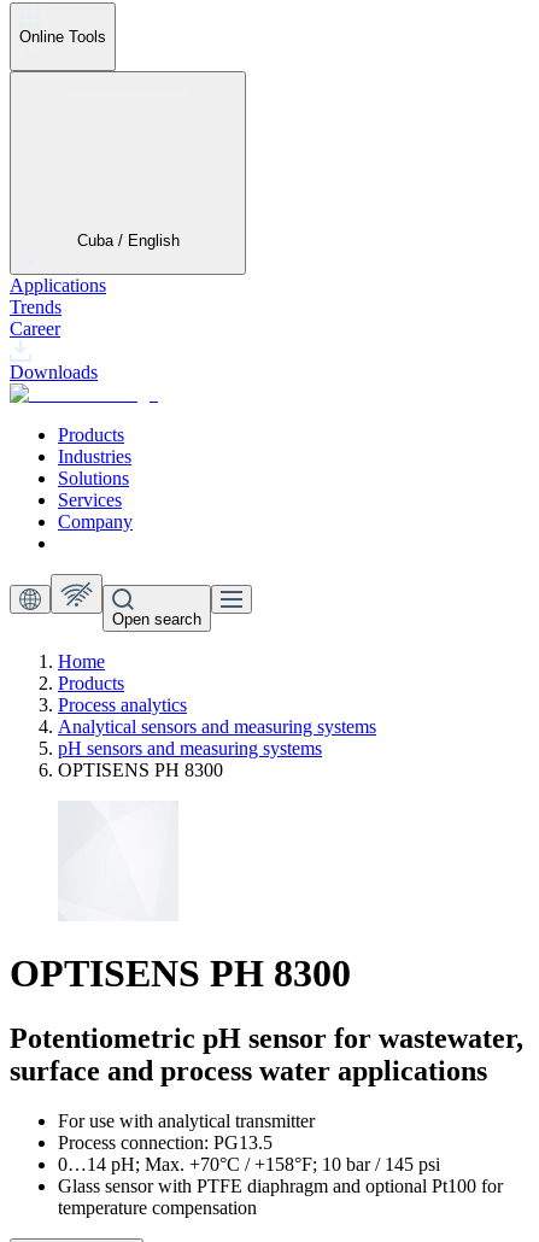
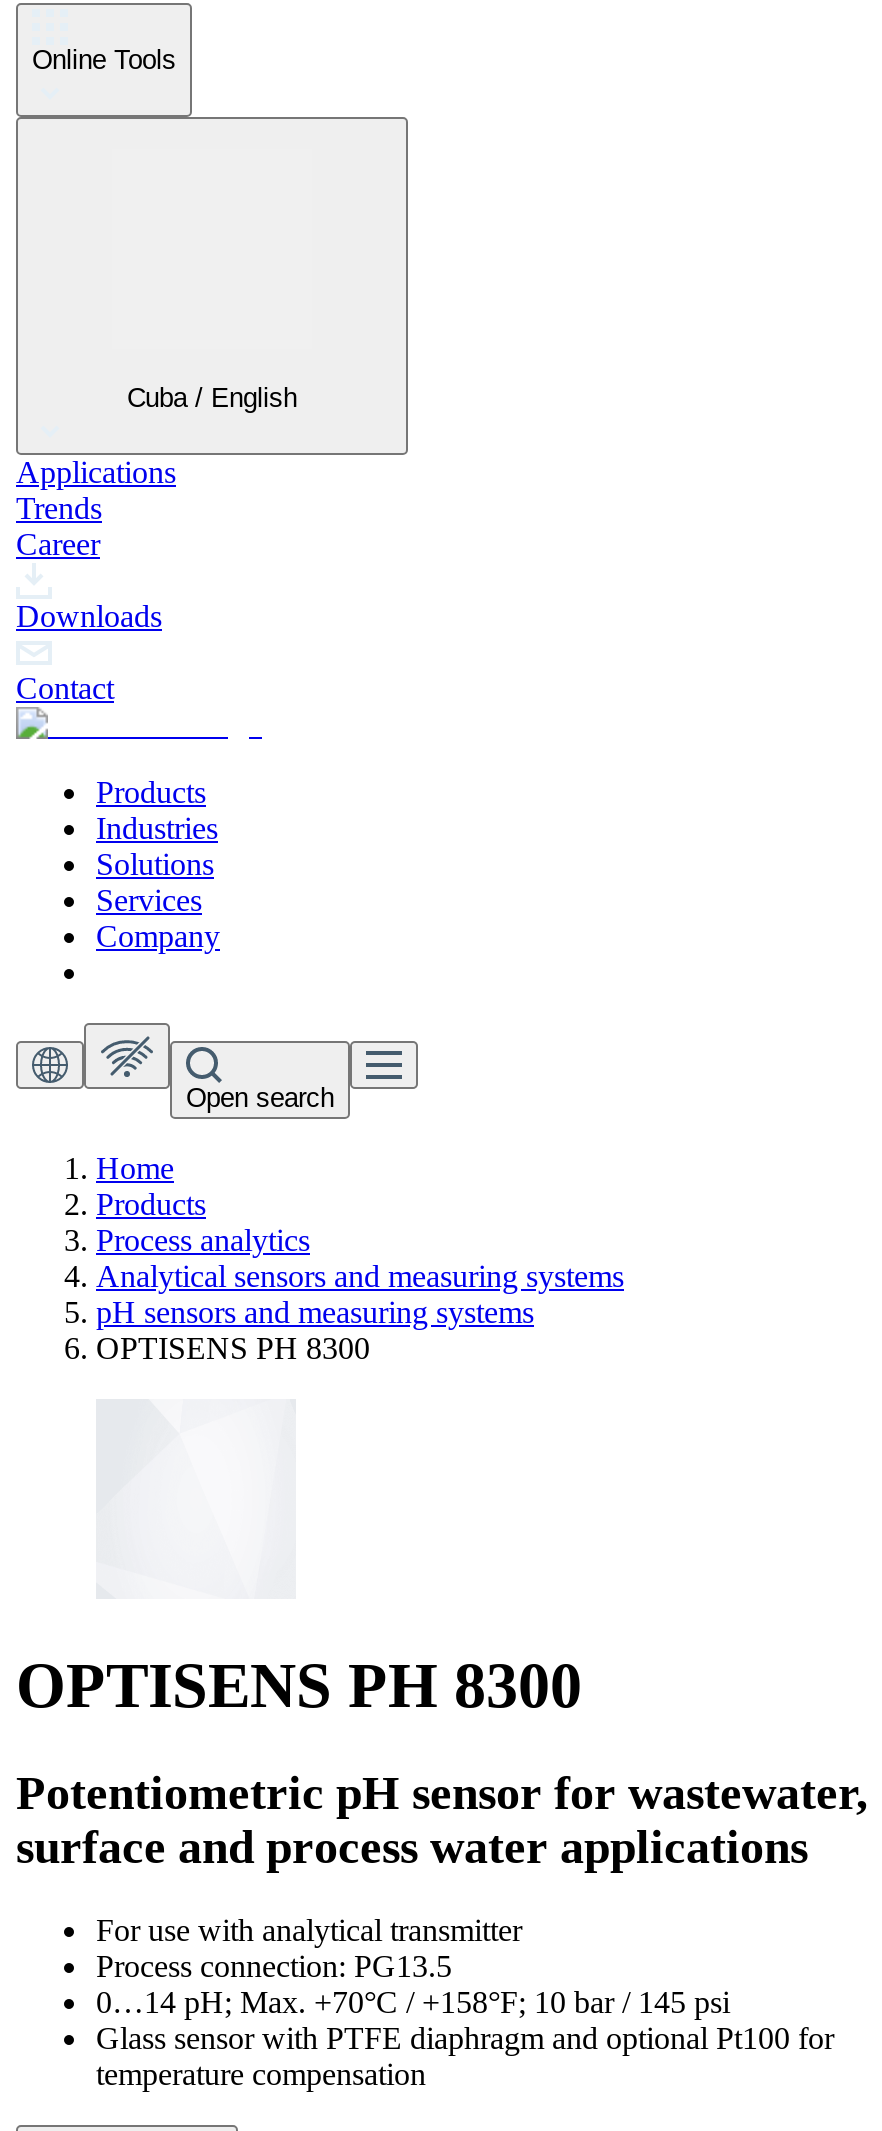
+ Contact
